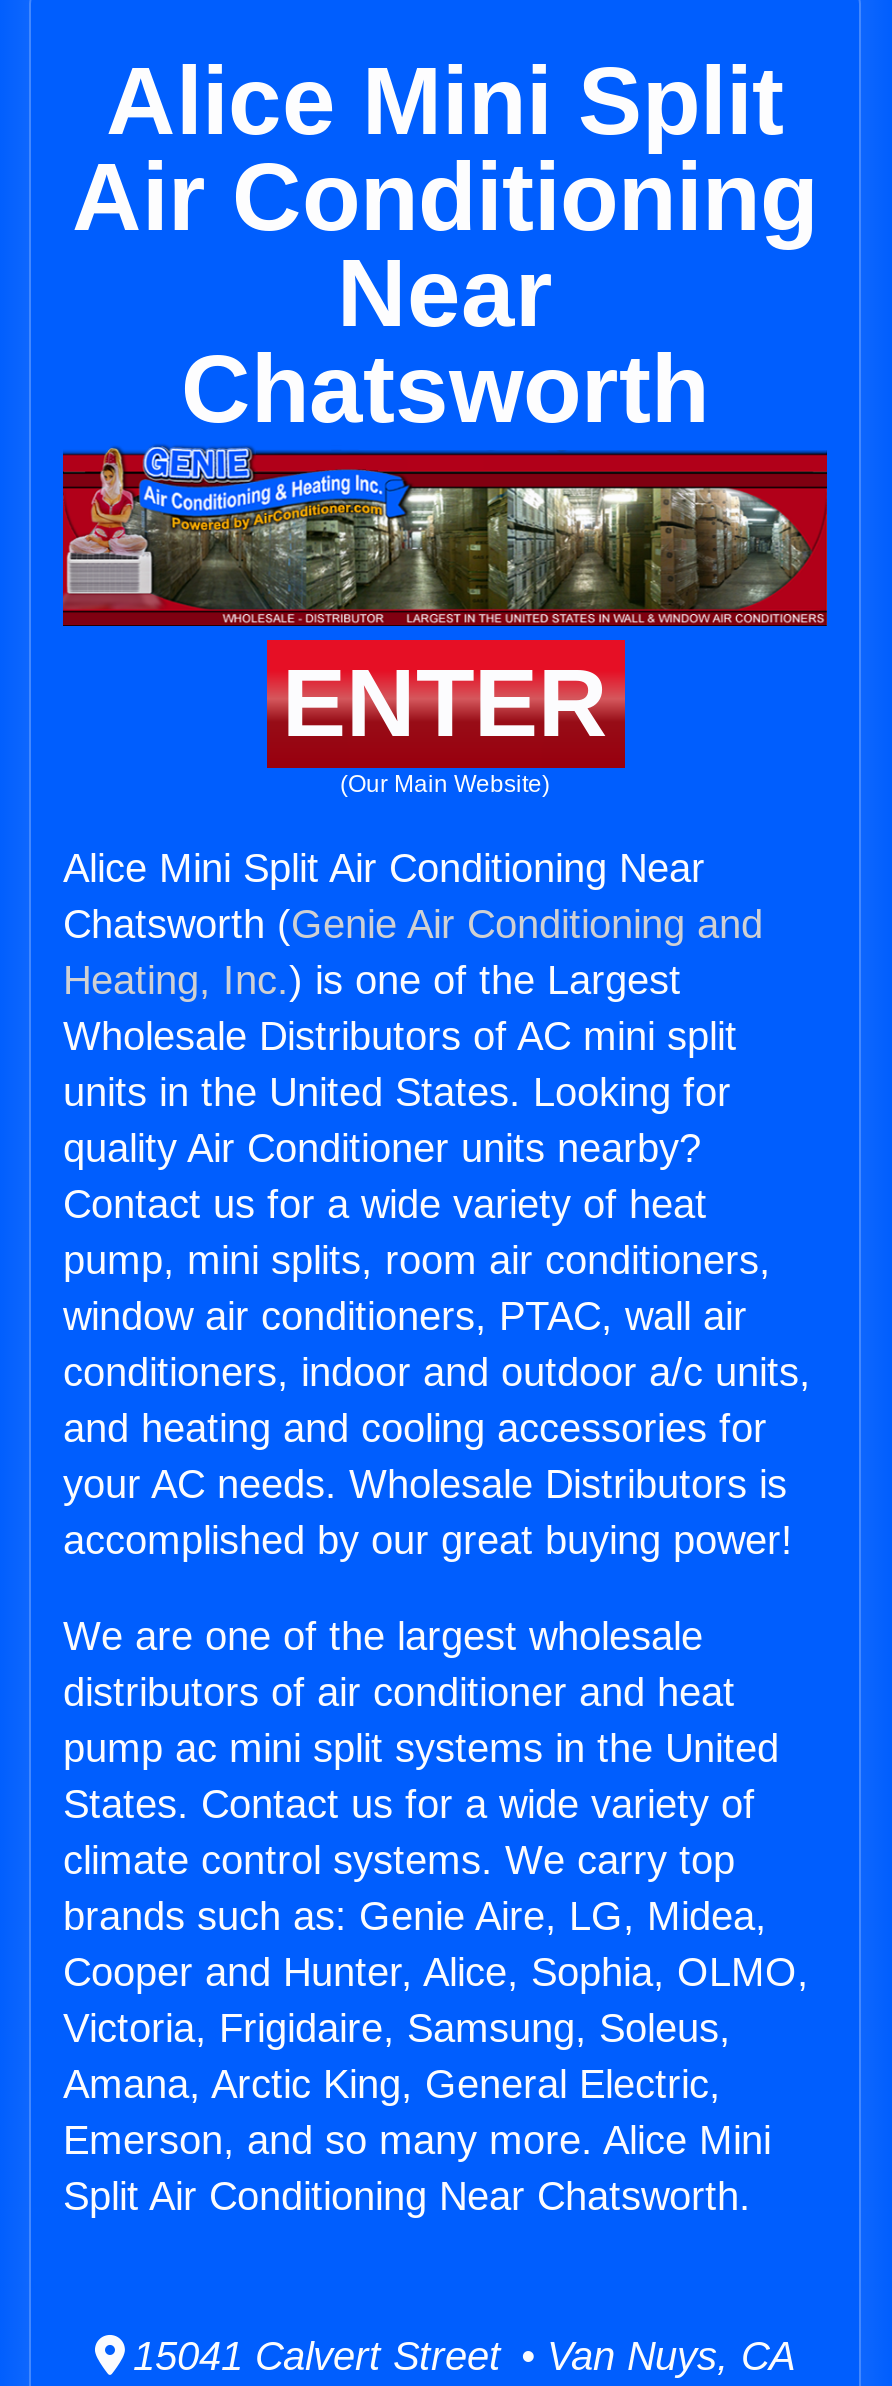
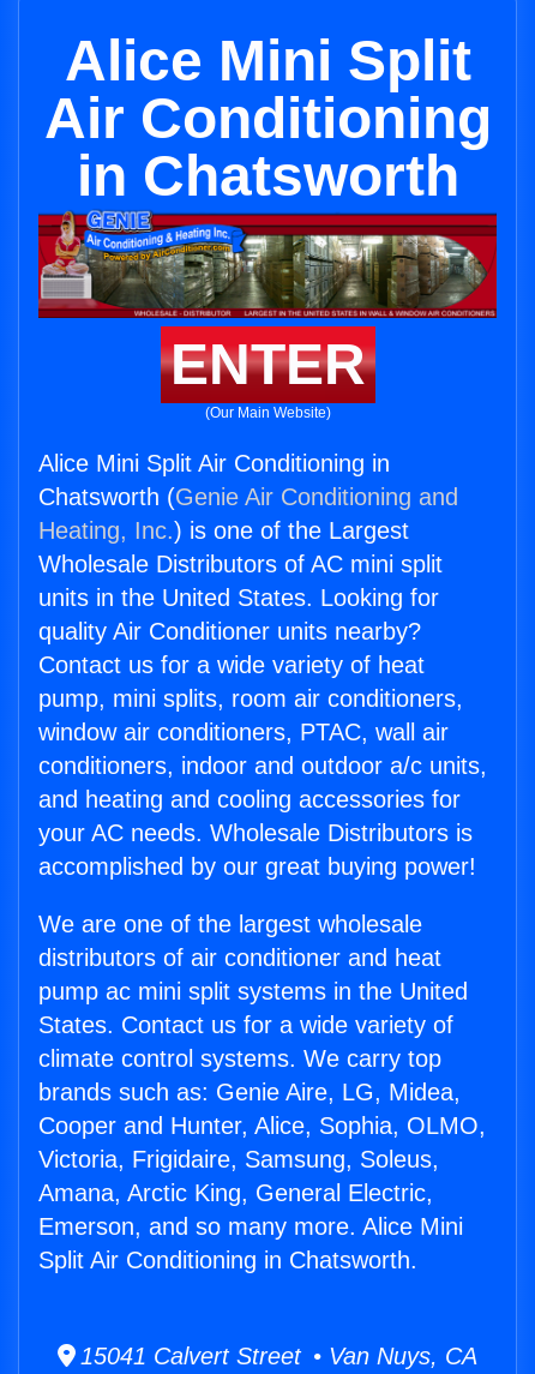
- Near
- Chatsworth
+ in Chatsworth

- Alice Mini Split Air Conditioning Near
+ Alice Mini Split Air Conditioning in

- Split Air Conditioning Near Chatsworth.
+ Split Air Conditioning in Chatsworth.
